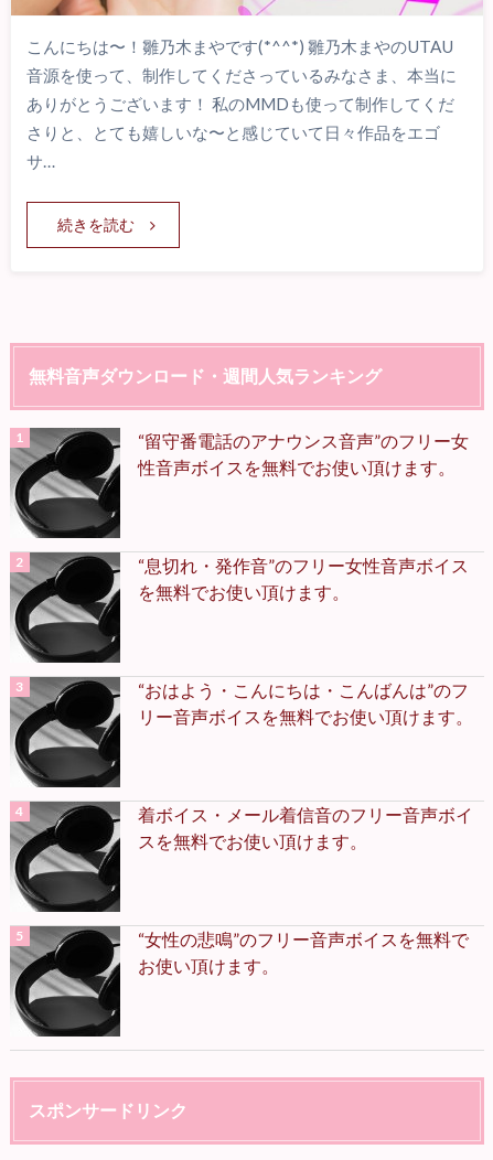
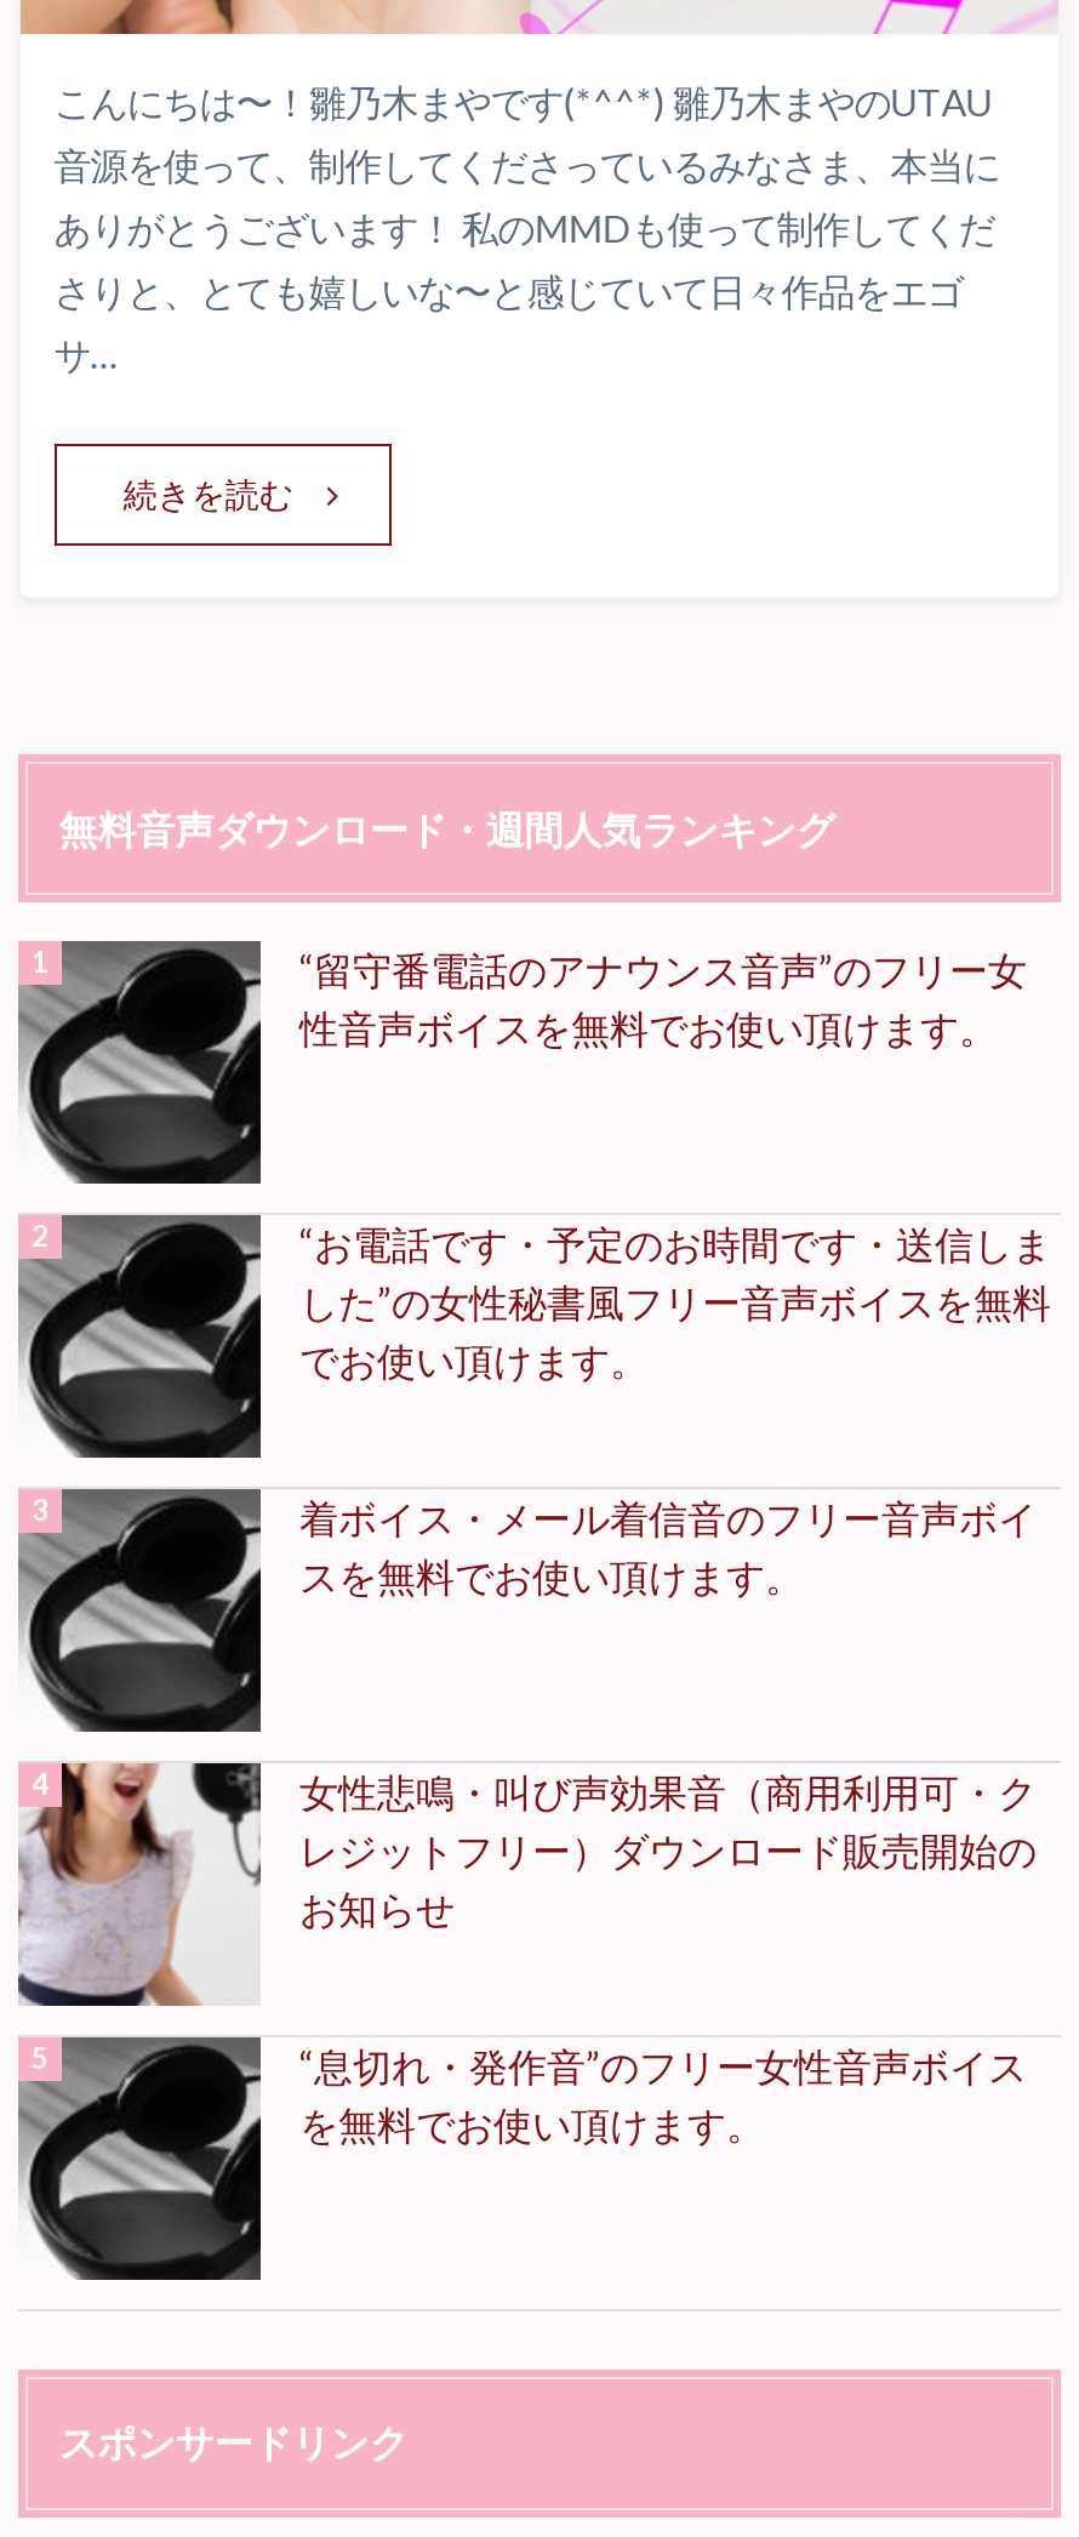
+ “お電話です・予定のお時間です・送信しま
+ した”の女性秘書風フリー音声ボイスを無料
+ でお使い頂けます。

+ 女性悲鳴・叫び声効果音（商用利用可・ク
+ レジットフリー）ダウンロード販売開始の
+ お知らせ

moved down: [image] | “息切れ・発作音”のフリー女性音声ボイス | を無料でお使い頂けます。

- “おはよう・こんにちは・こんばんは”のフ
- リー音声ボイスを無料でお使い頂けます。

- [image]
+ [image]

moved up: 着ボイス・メール着信音のフリー音声ボイ | スを無料でお使い頂けます。

- “女性の悲鳴”のフリー音声ボイスを無料で
- お使い頂けます。
